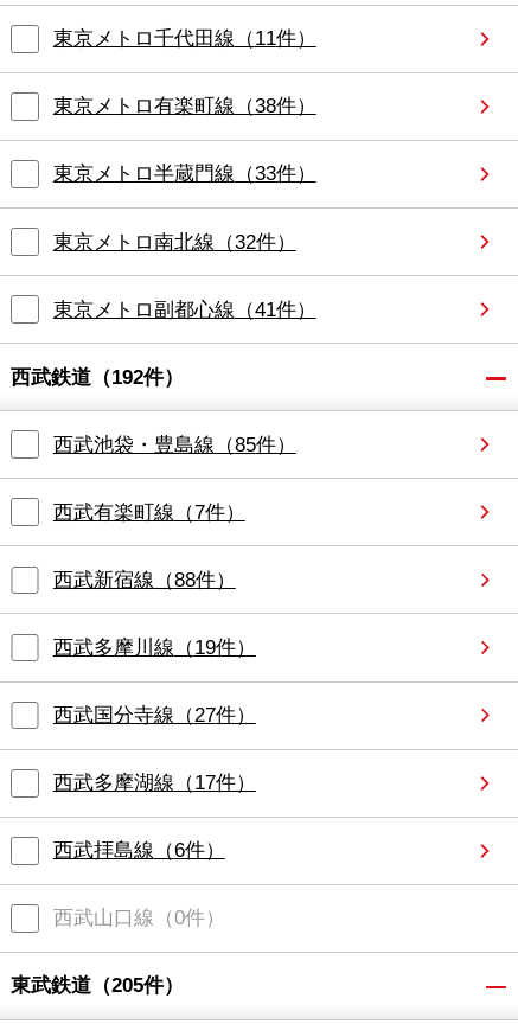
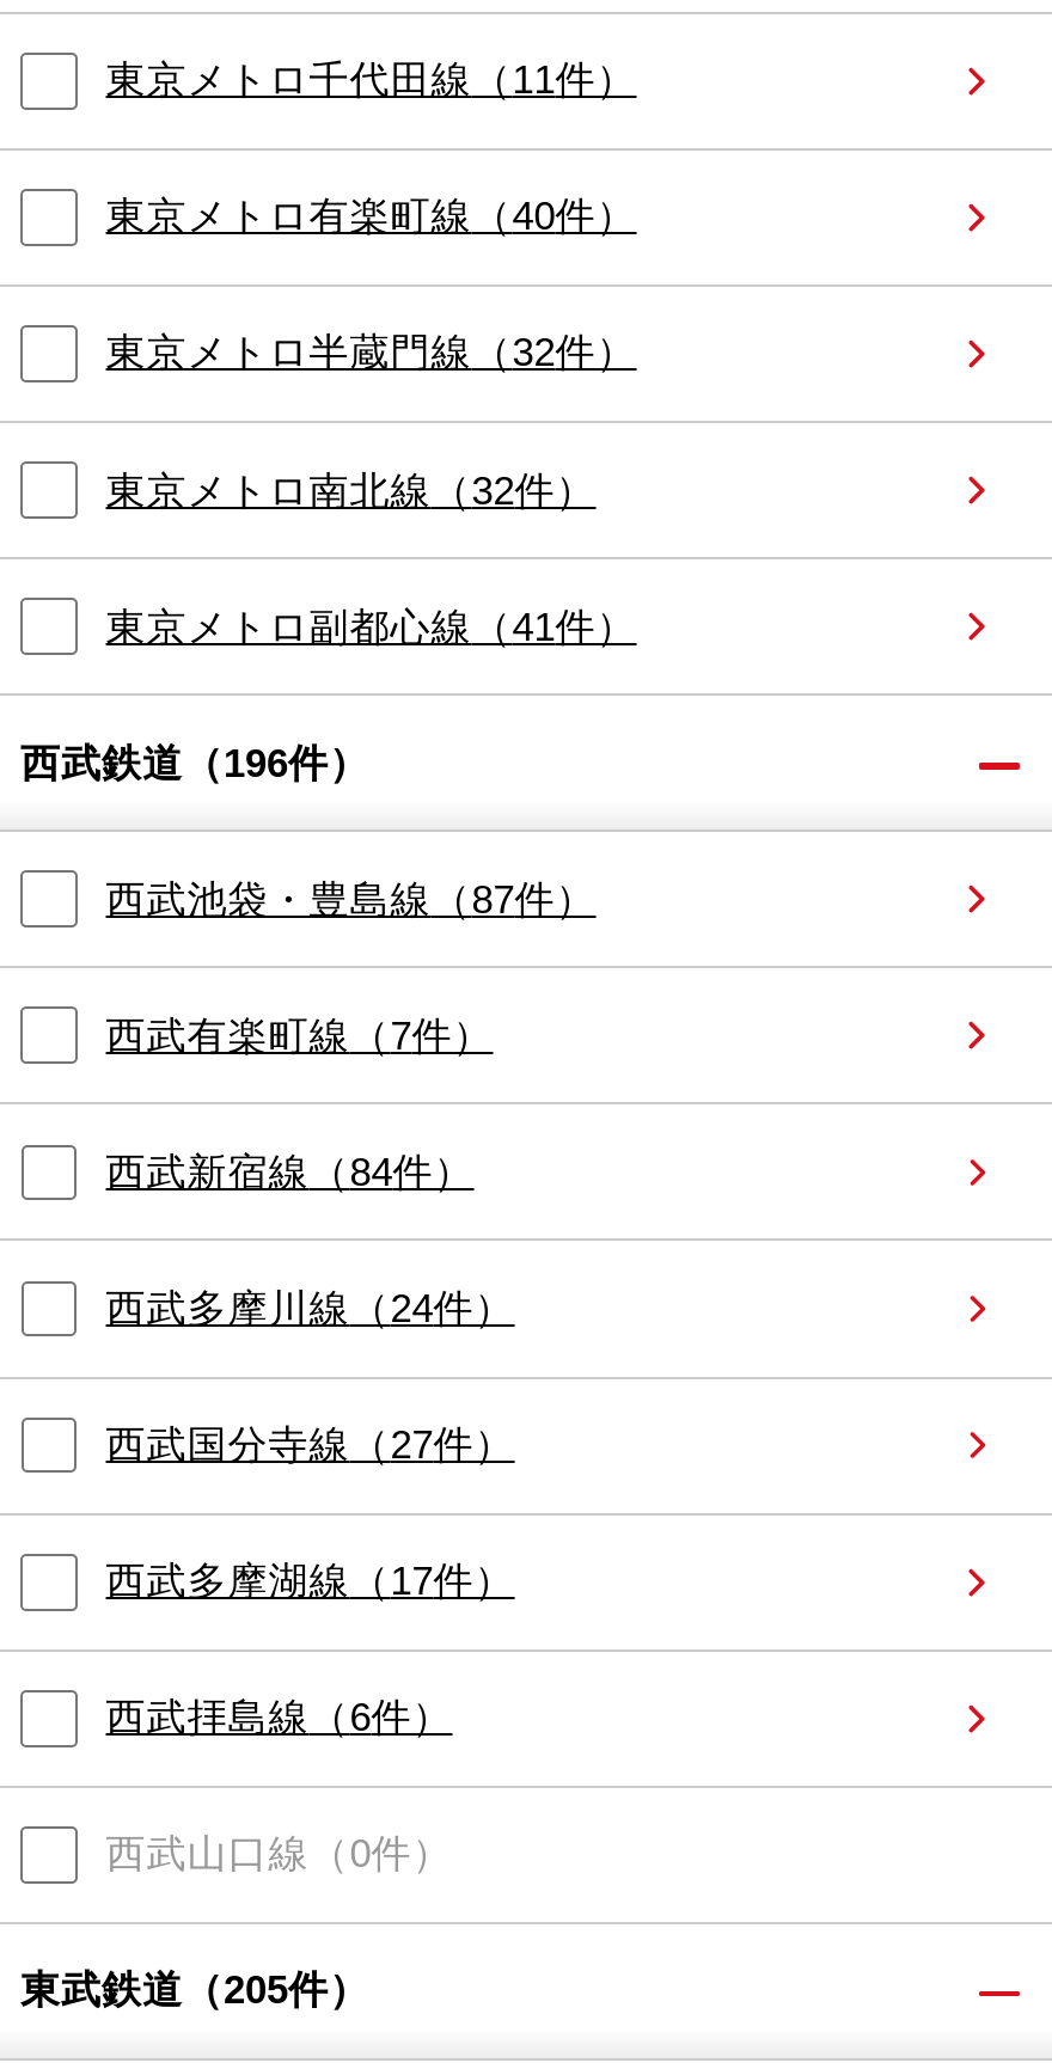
- 東京メトロ有楽町線（38件）
+ 東京メトロ有楽町線（40件）

- 東京メトロ半蔵門線（33件）
+ 東京メトロ半蔵門線（32件）

- 西武鉄道（192件）
+ 西武鉄道（196件）

- 西武池袋・豊島線（85件）
+ 西武池袋・豊島線（87件）

- 西武新宿線（88件）
+ 西武新宿線（84件）

- 西武多摩川線（19件）
+ 西武多摩川線（24件）
